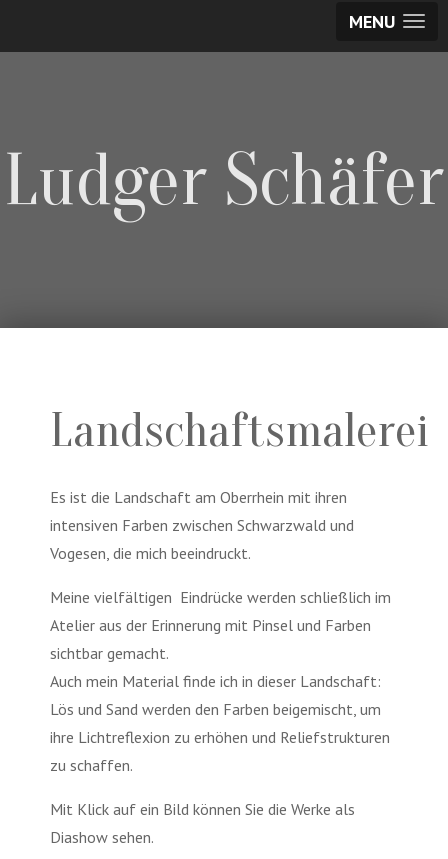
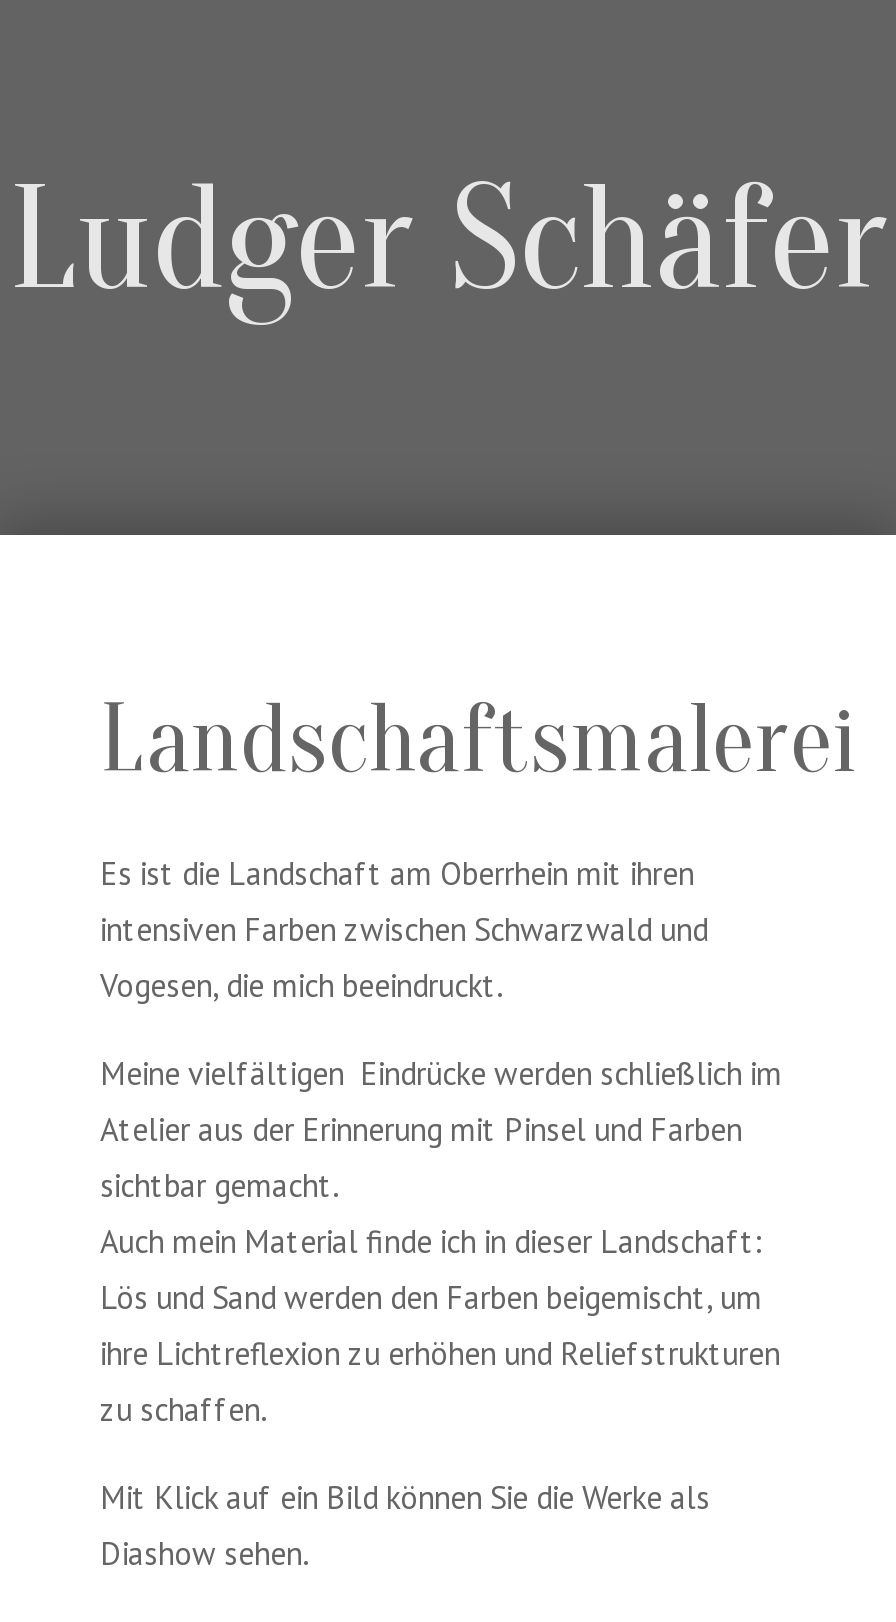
- MENU
